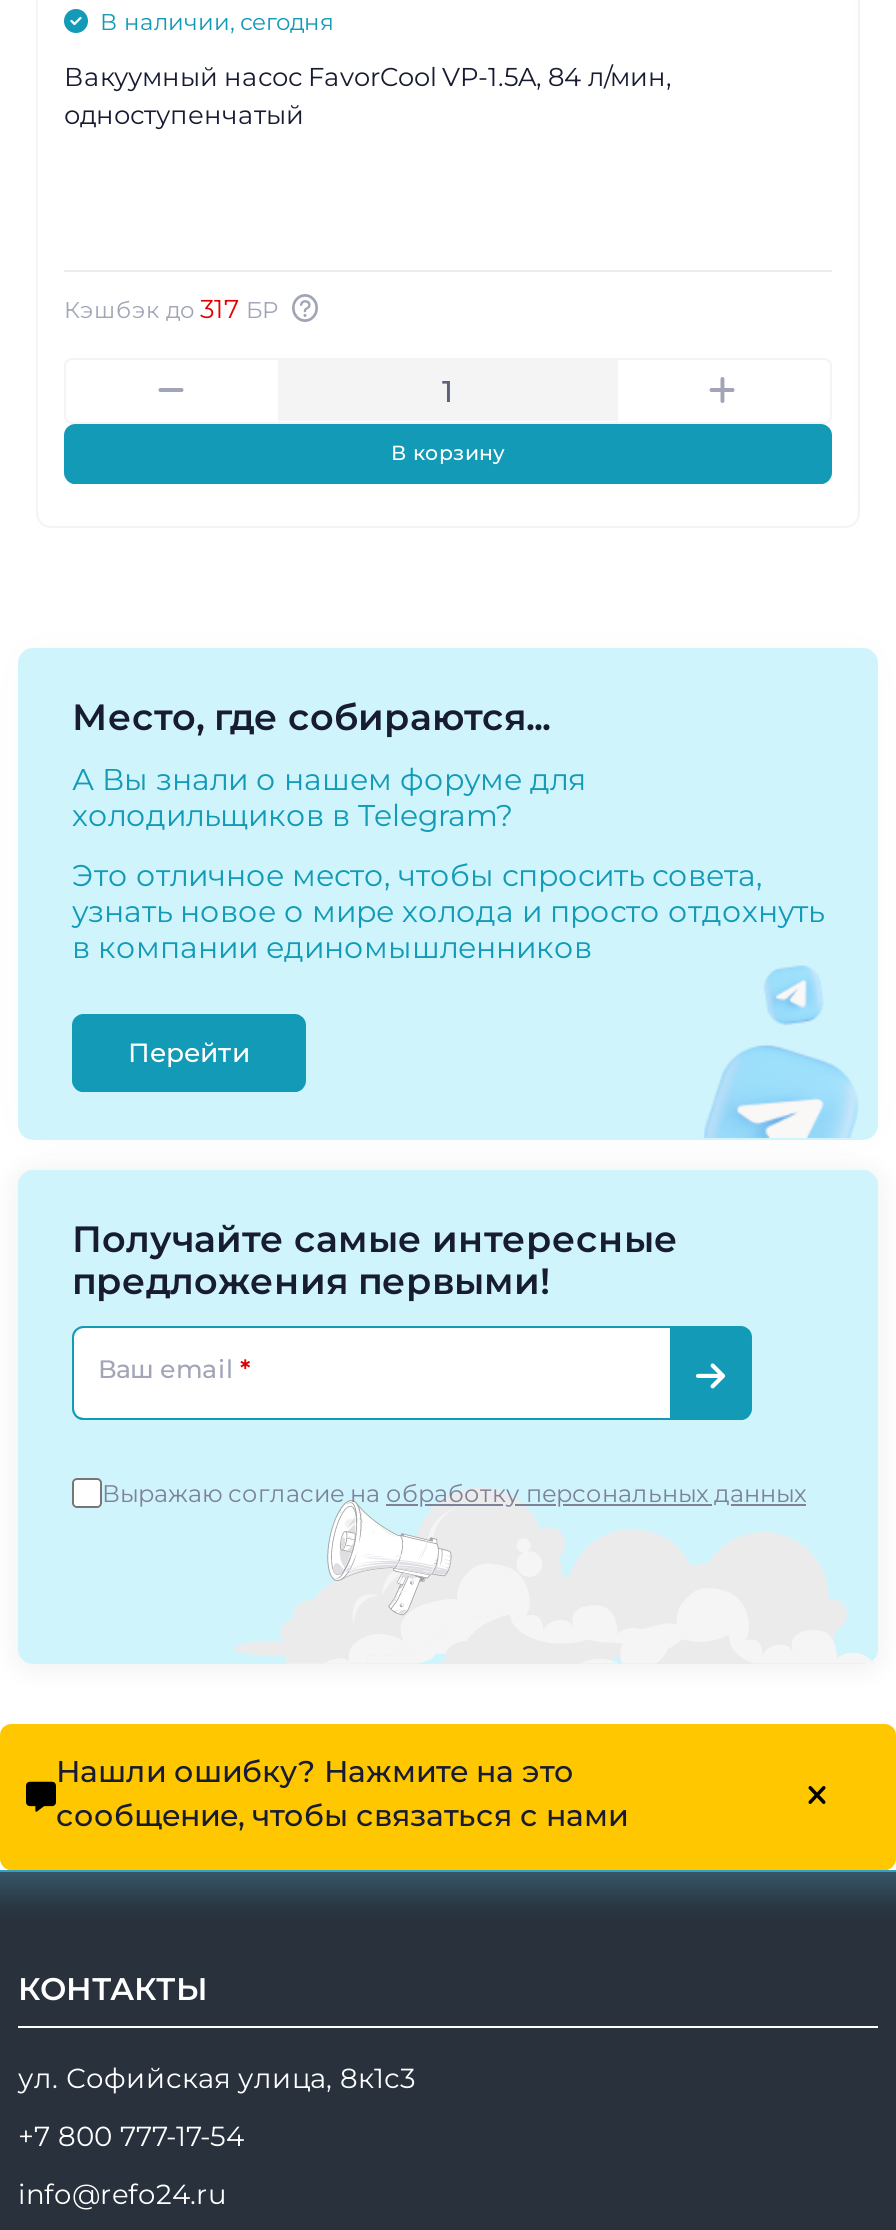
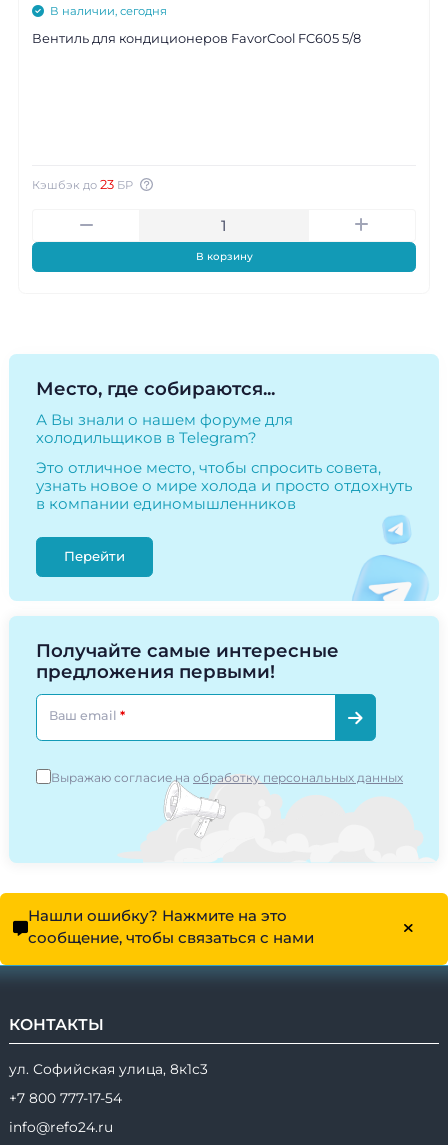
- Вакуумный насос FavorCool VP-1.5A, 84 л/мин,
- одноступенчатый
+ Вентиль для кондиционеров FavorCool FC605 5/8

- Кэшбэк до 317 БР
+ Кэшбэк до 23 БР
